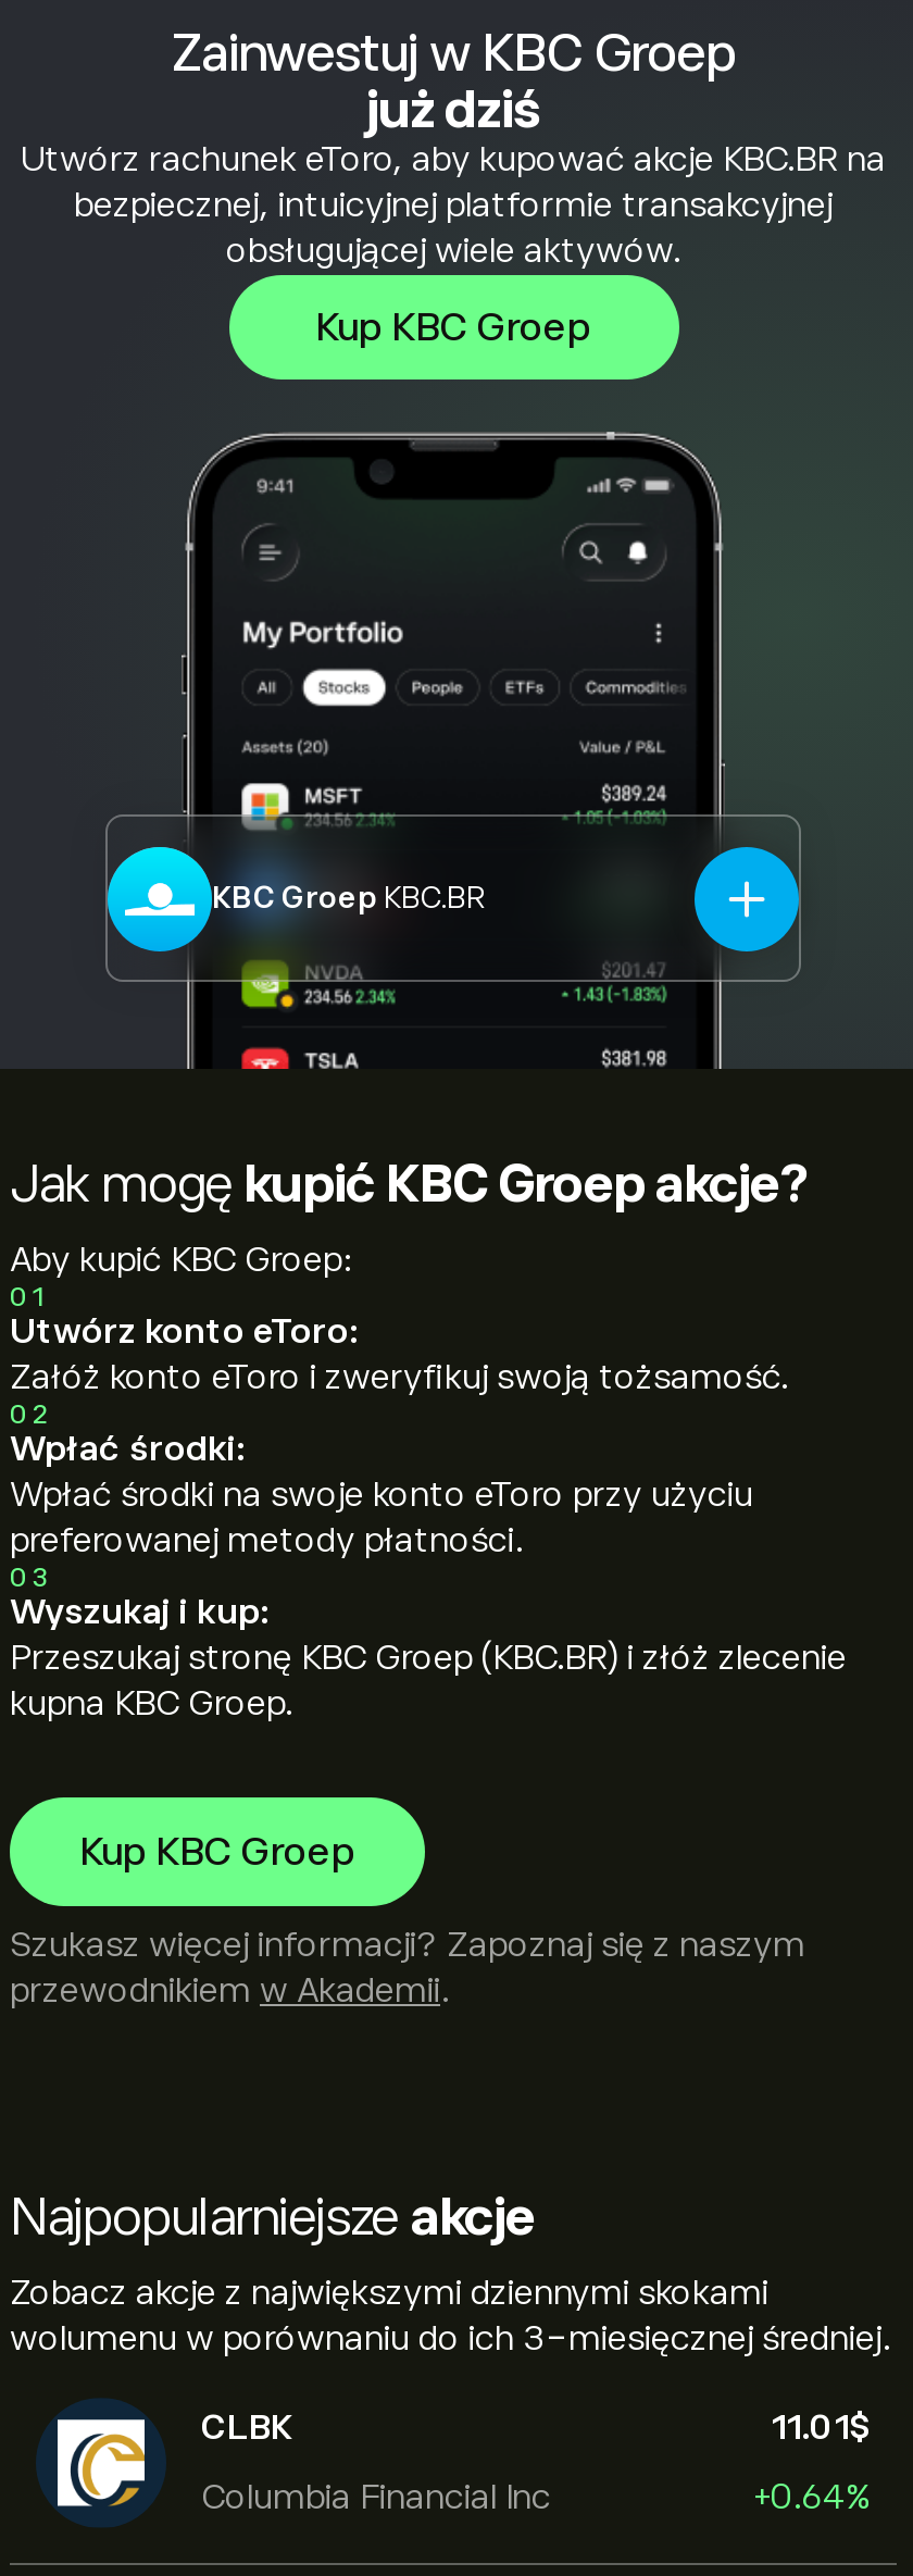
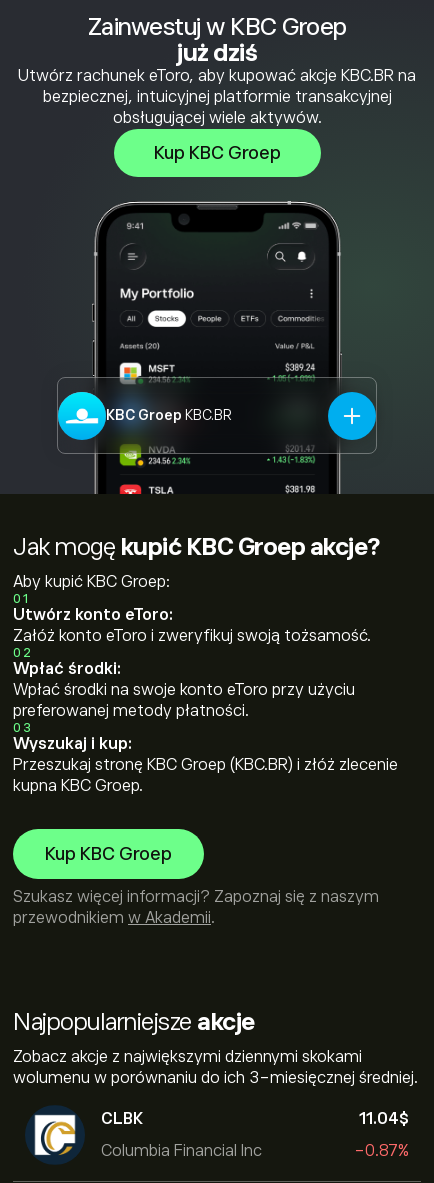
- 11.01$
+ 11.04$

- +0.64%
+ -0.87%
